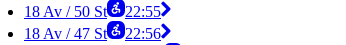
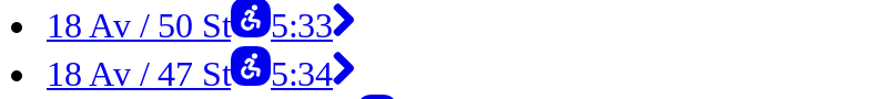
- 18 Av / 50 St 22:55
+ 18 Av / 50 St 5:33

- 18 Av / 47 St 22:56
+ 18 Av / 47 St 5:34
